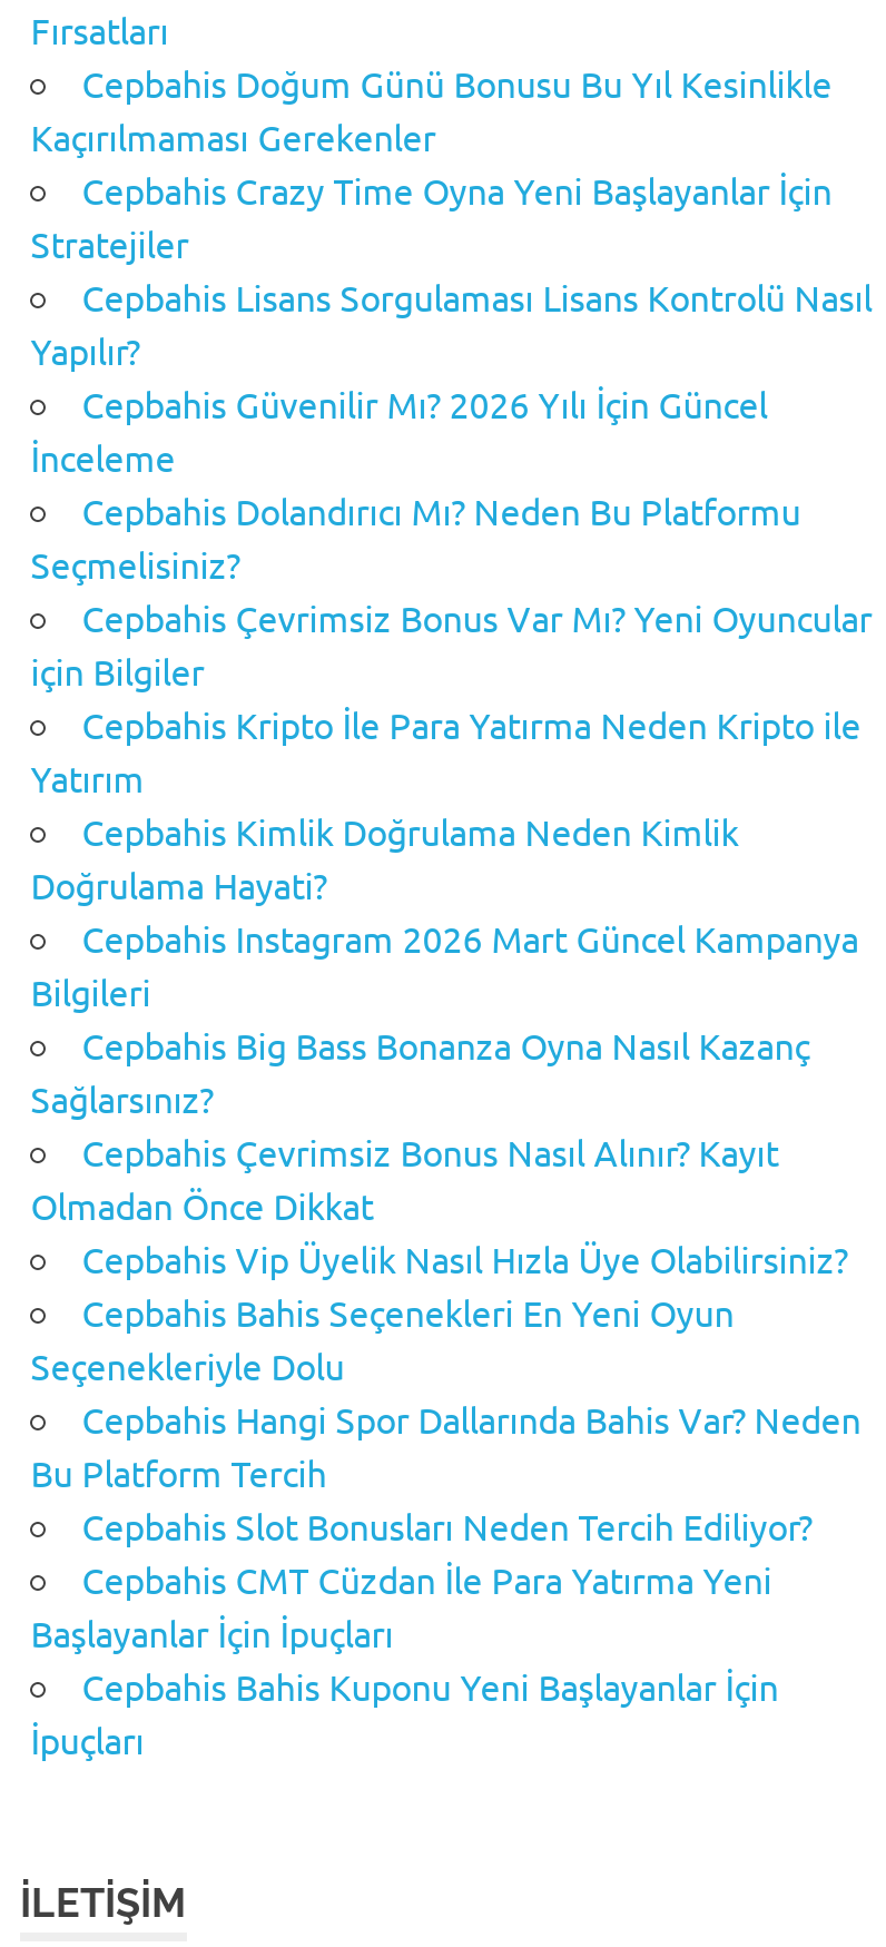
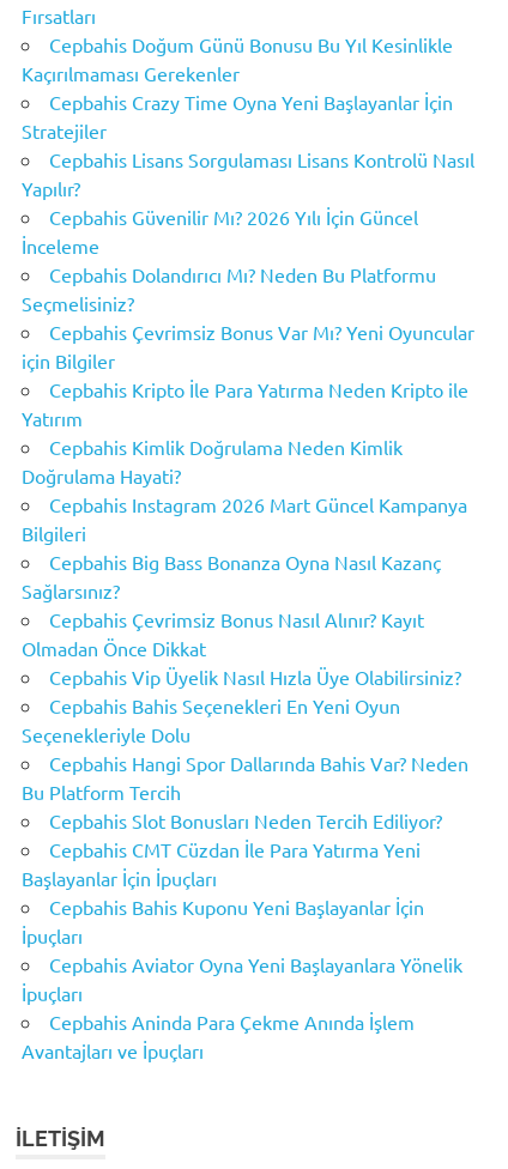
+ Cepbahis Aviator Oyna Yeni Başlayanlara Yönelik
+ İpuçları
+ Cepbahis Aninda Para Çekme Anında İşlem
+ Avantajları ve İpuçları
